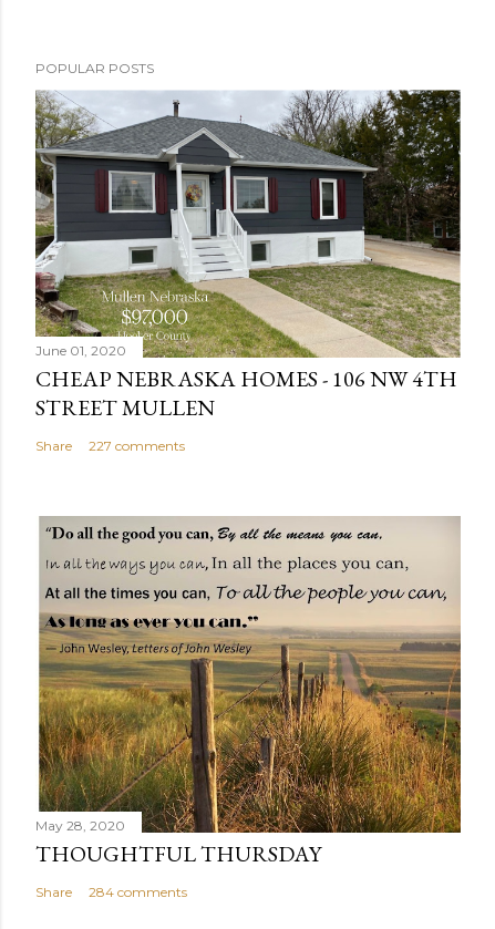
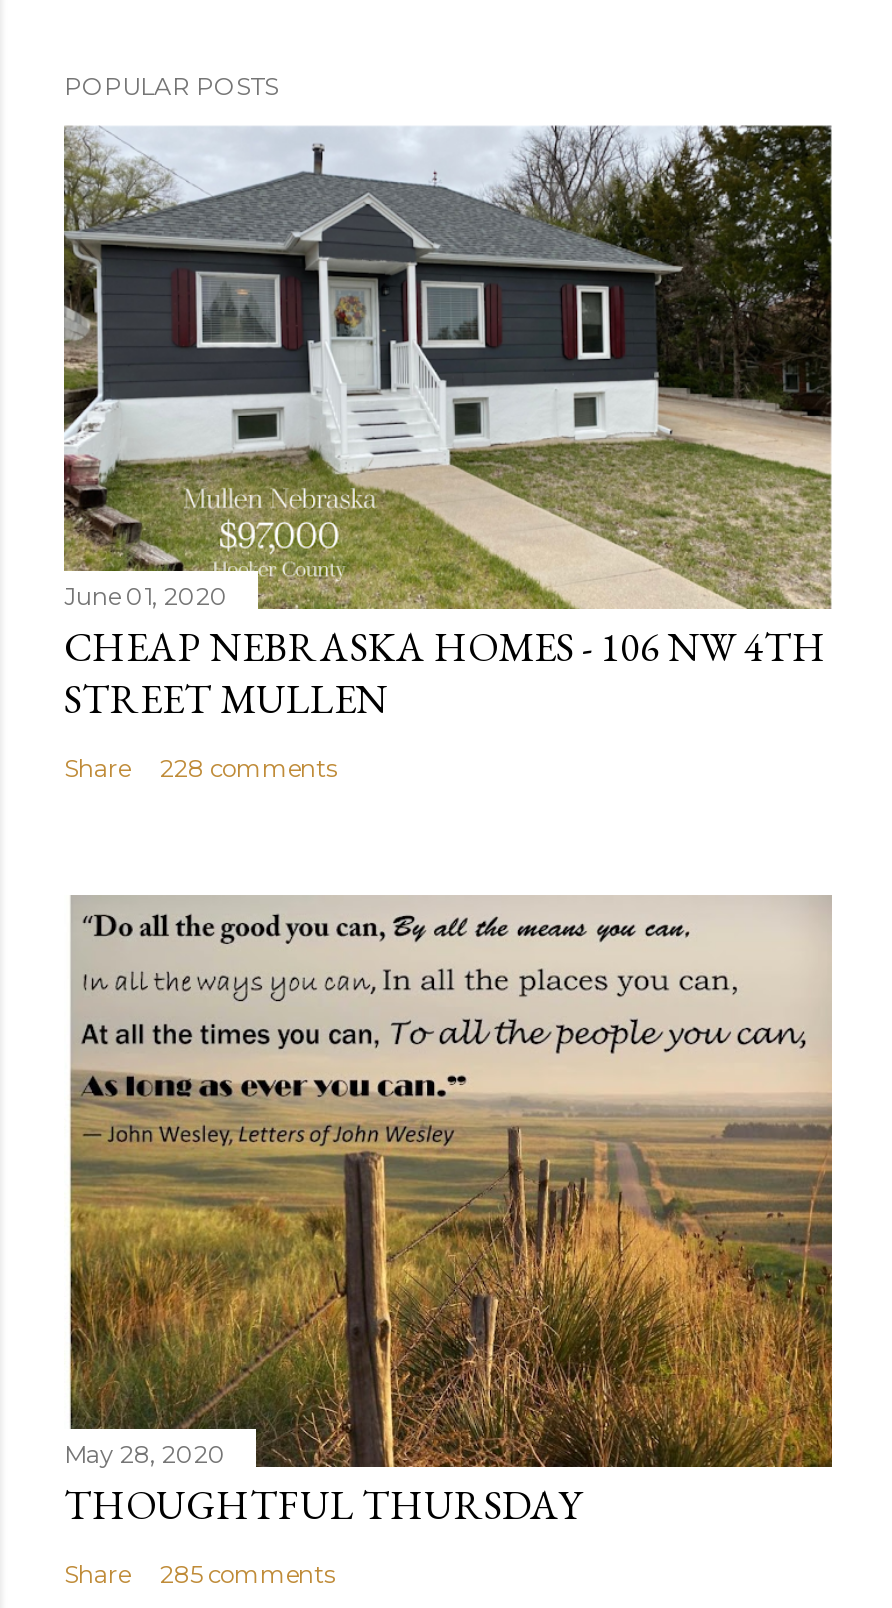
- Share 227 comments
+ Share 228 comments

- Share 284 comments
+ Share 285 comments
